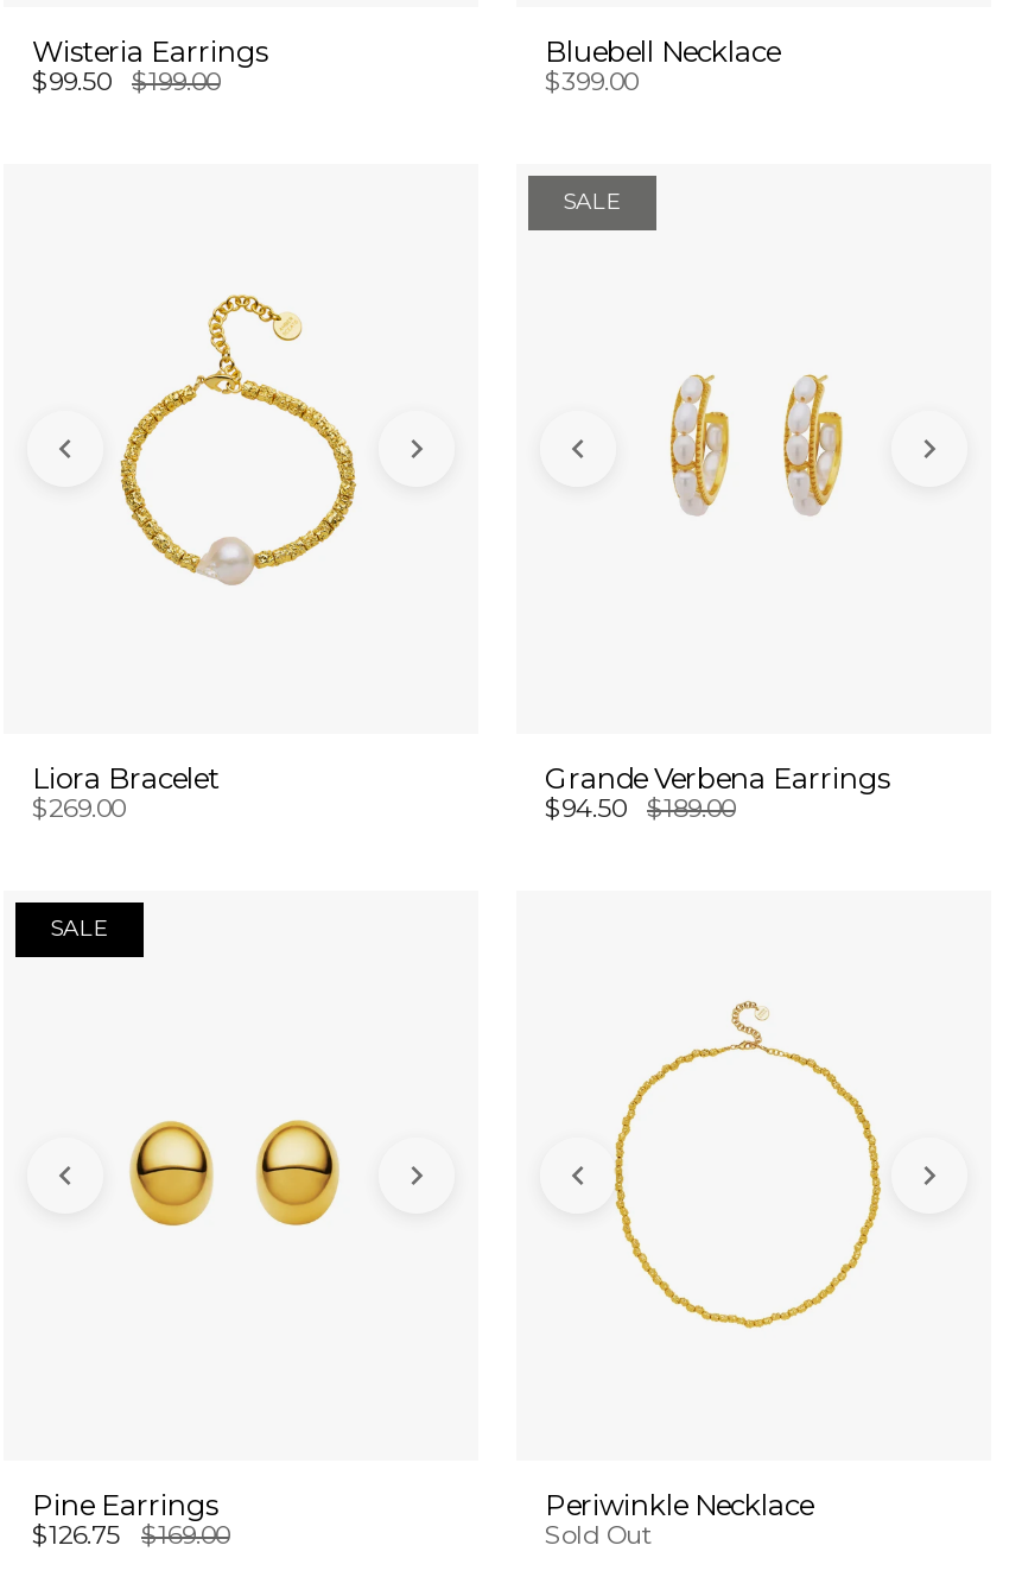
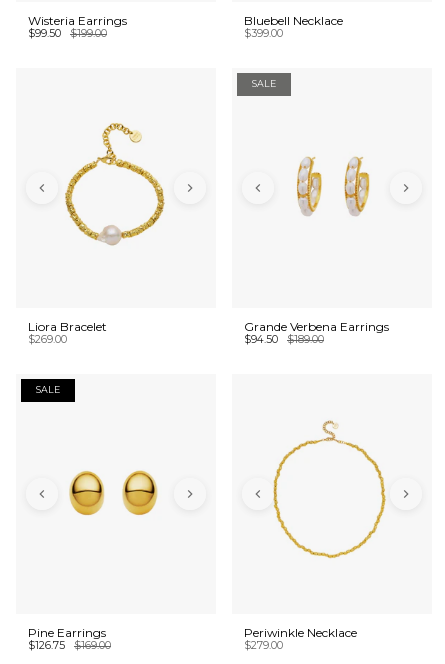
- Sold Out
+ $279.00
